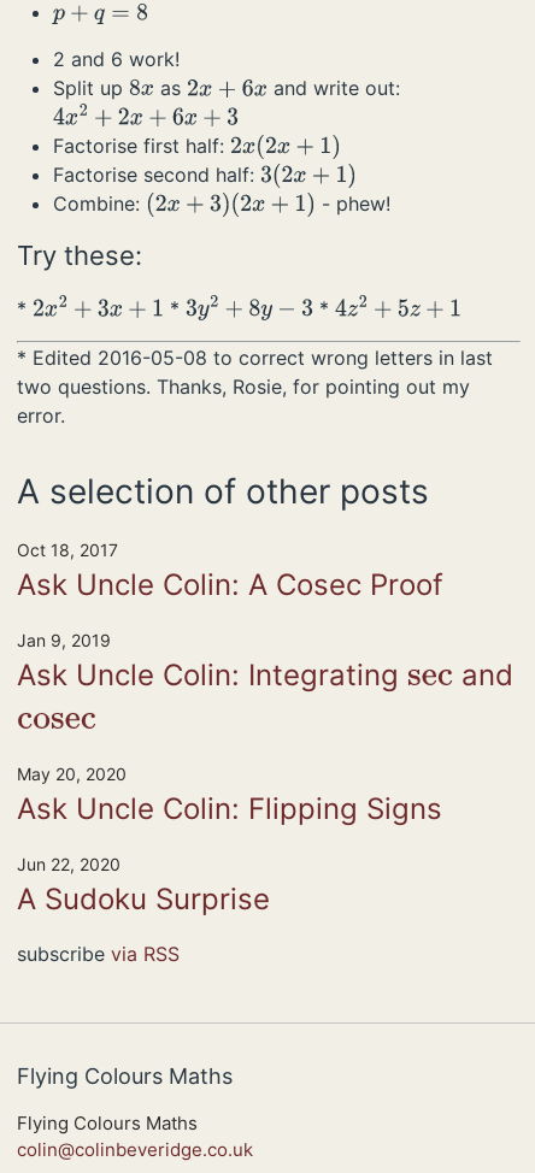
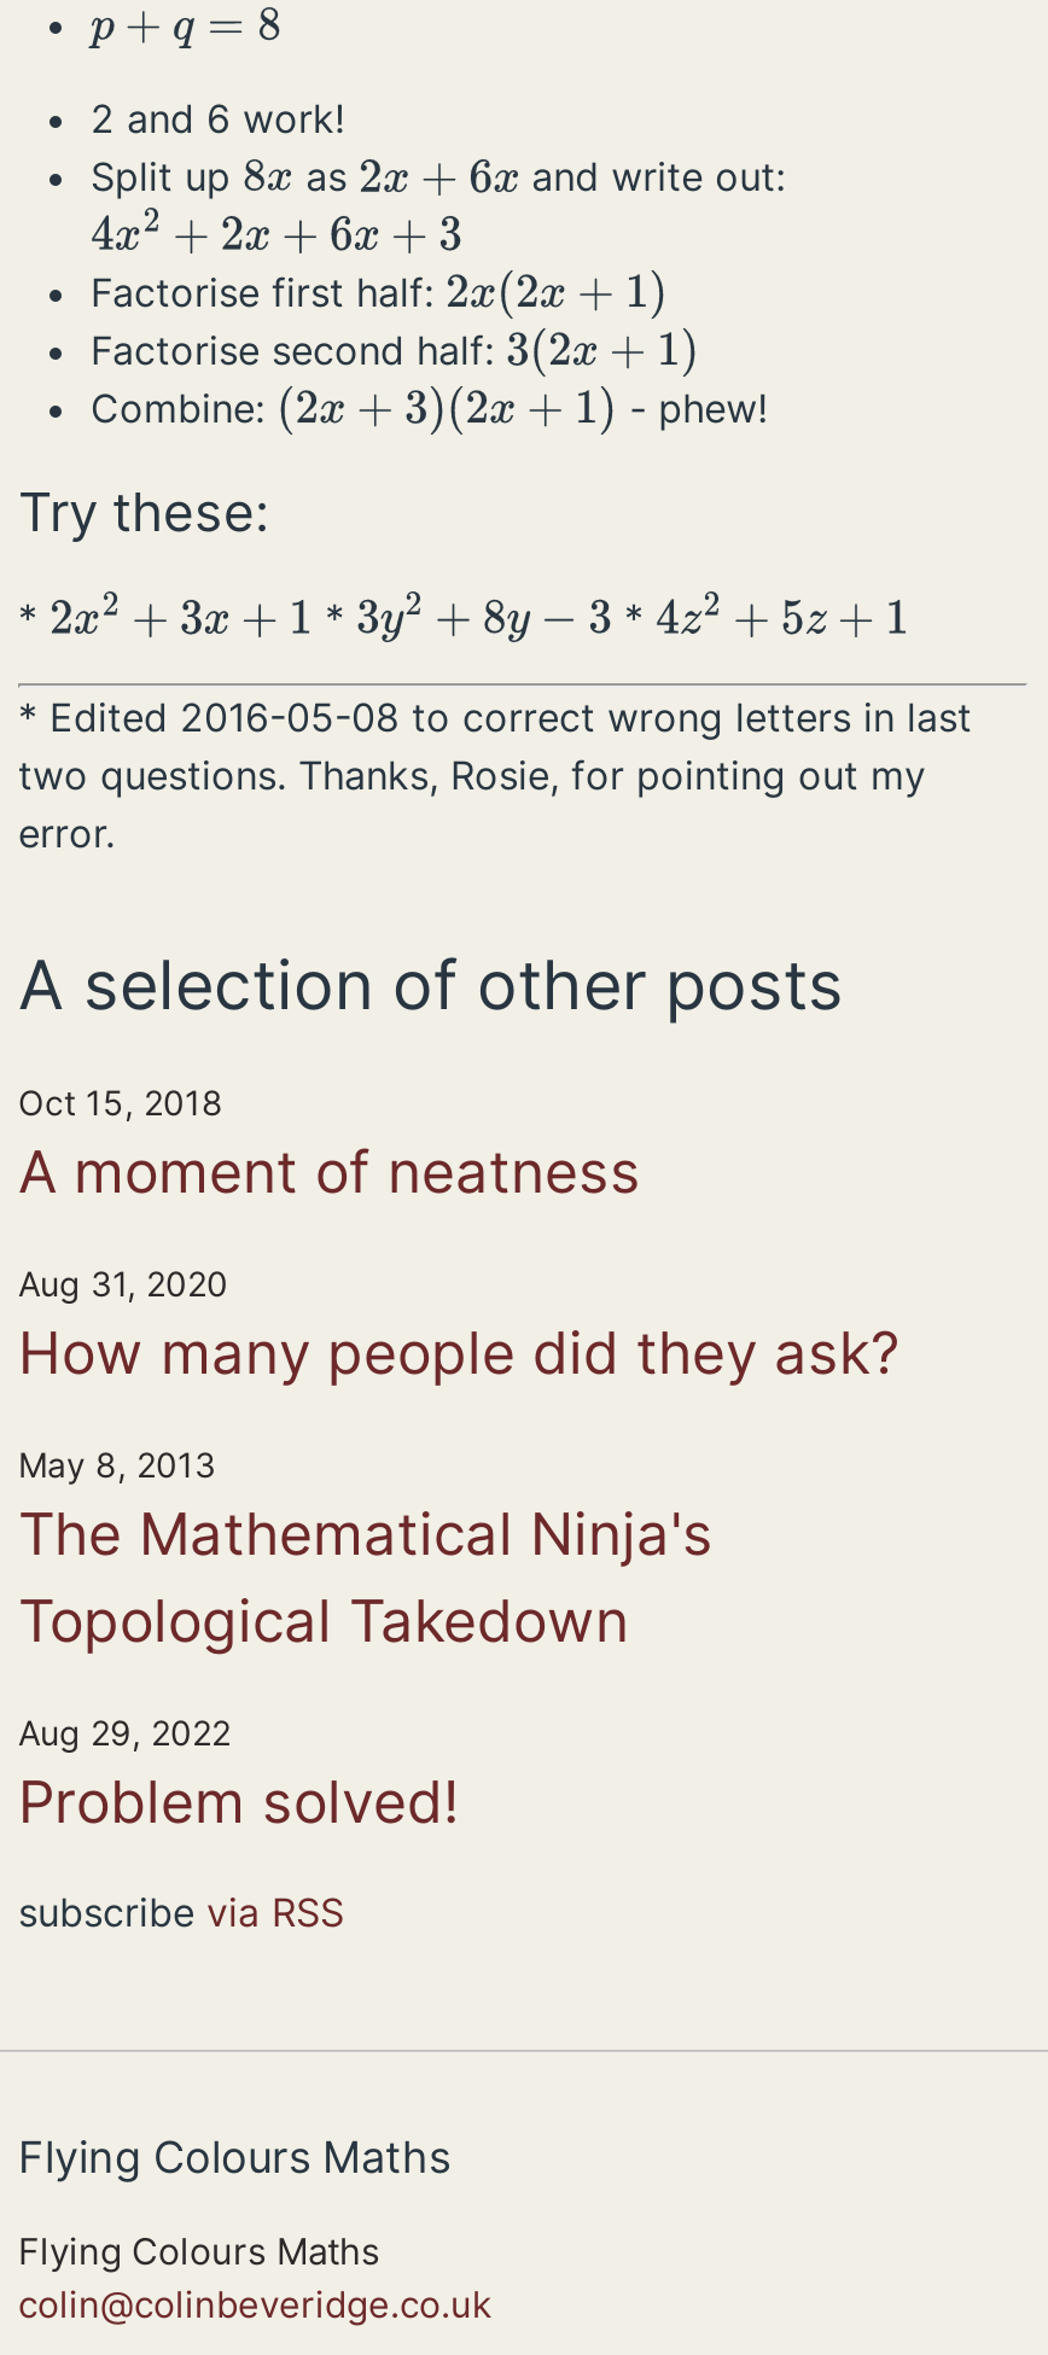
- Oct 18, 2017
- Ask Uncle Colin: A Cosec Proof
+ Oct 15, 2018
+ A moment of neatness

- Jan 9, 2019
- Ask Uncle Colin: Integrating sec
- and
- cosec
+ Aug 31, 2020
+ How many people did they ask?

- May 20, 2020
- Ask Uncle Colin: Flipping Signs
+ May 8, 2013
+ The Mathematical Ninja's
+ Topological Takedown

- Jun 22, 2020
- A Sudoku Surprise
+ Aug 29, 2022
+ Problem solved!
